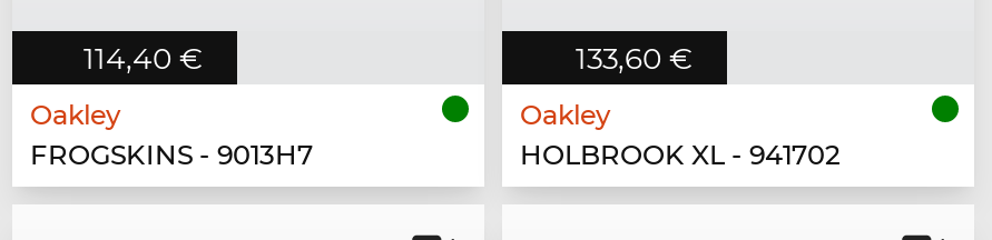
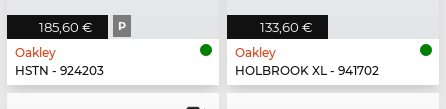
- 114,40 €
+ 185,60 €
+ P

- FROGSKINS - 9013H7
+ HSTN - 924203
